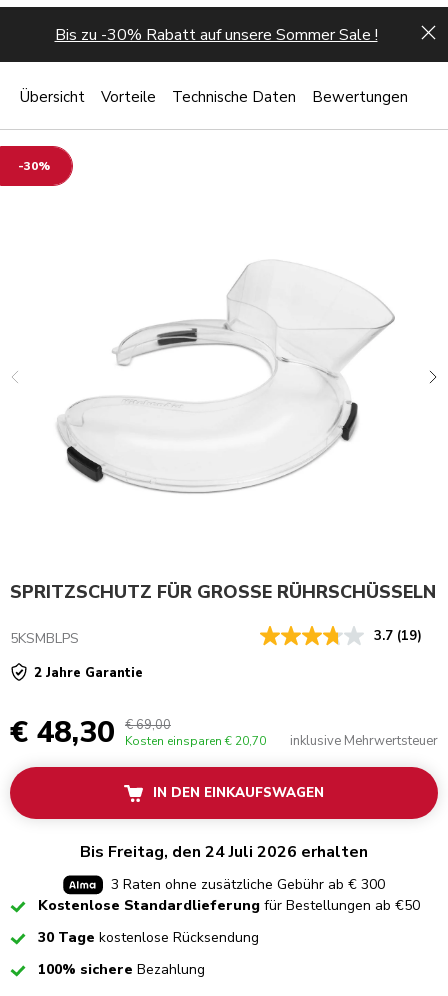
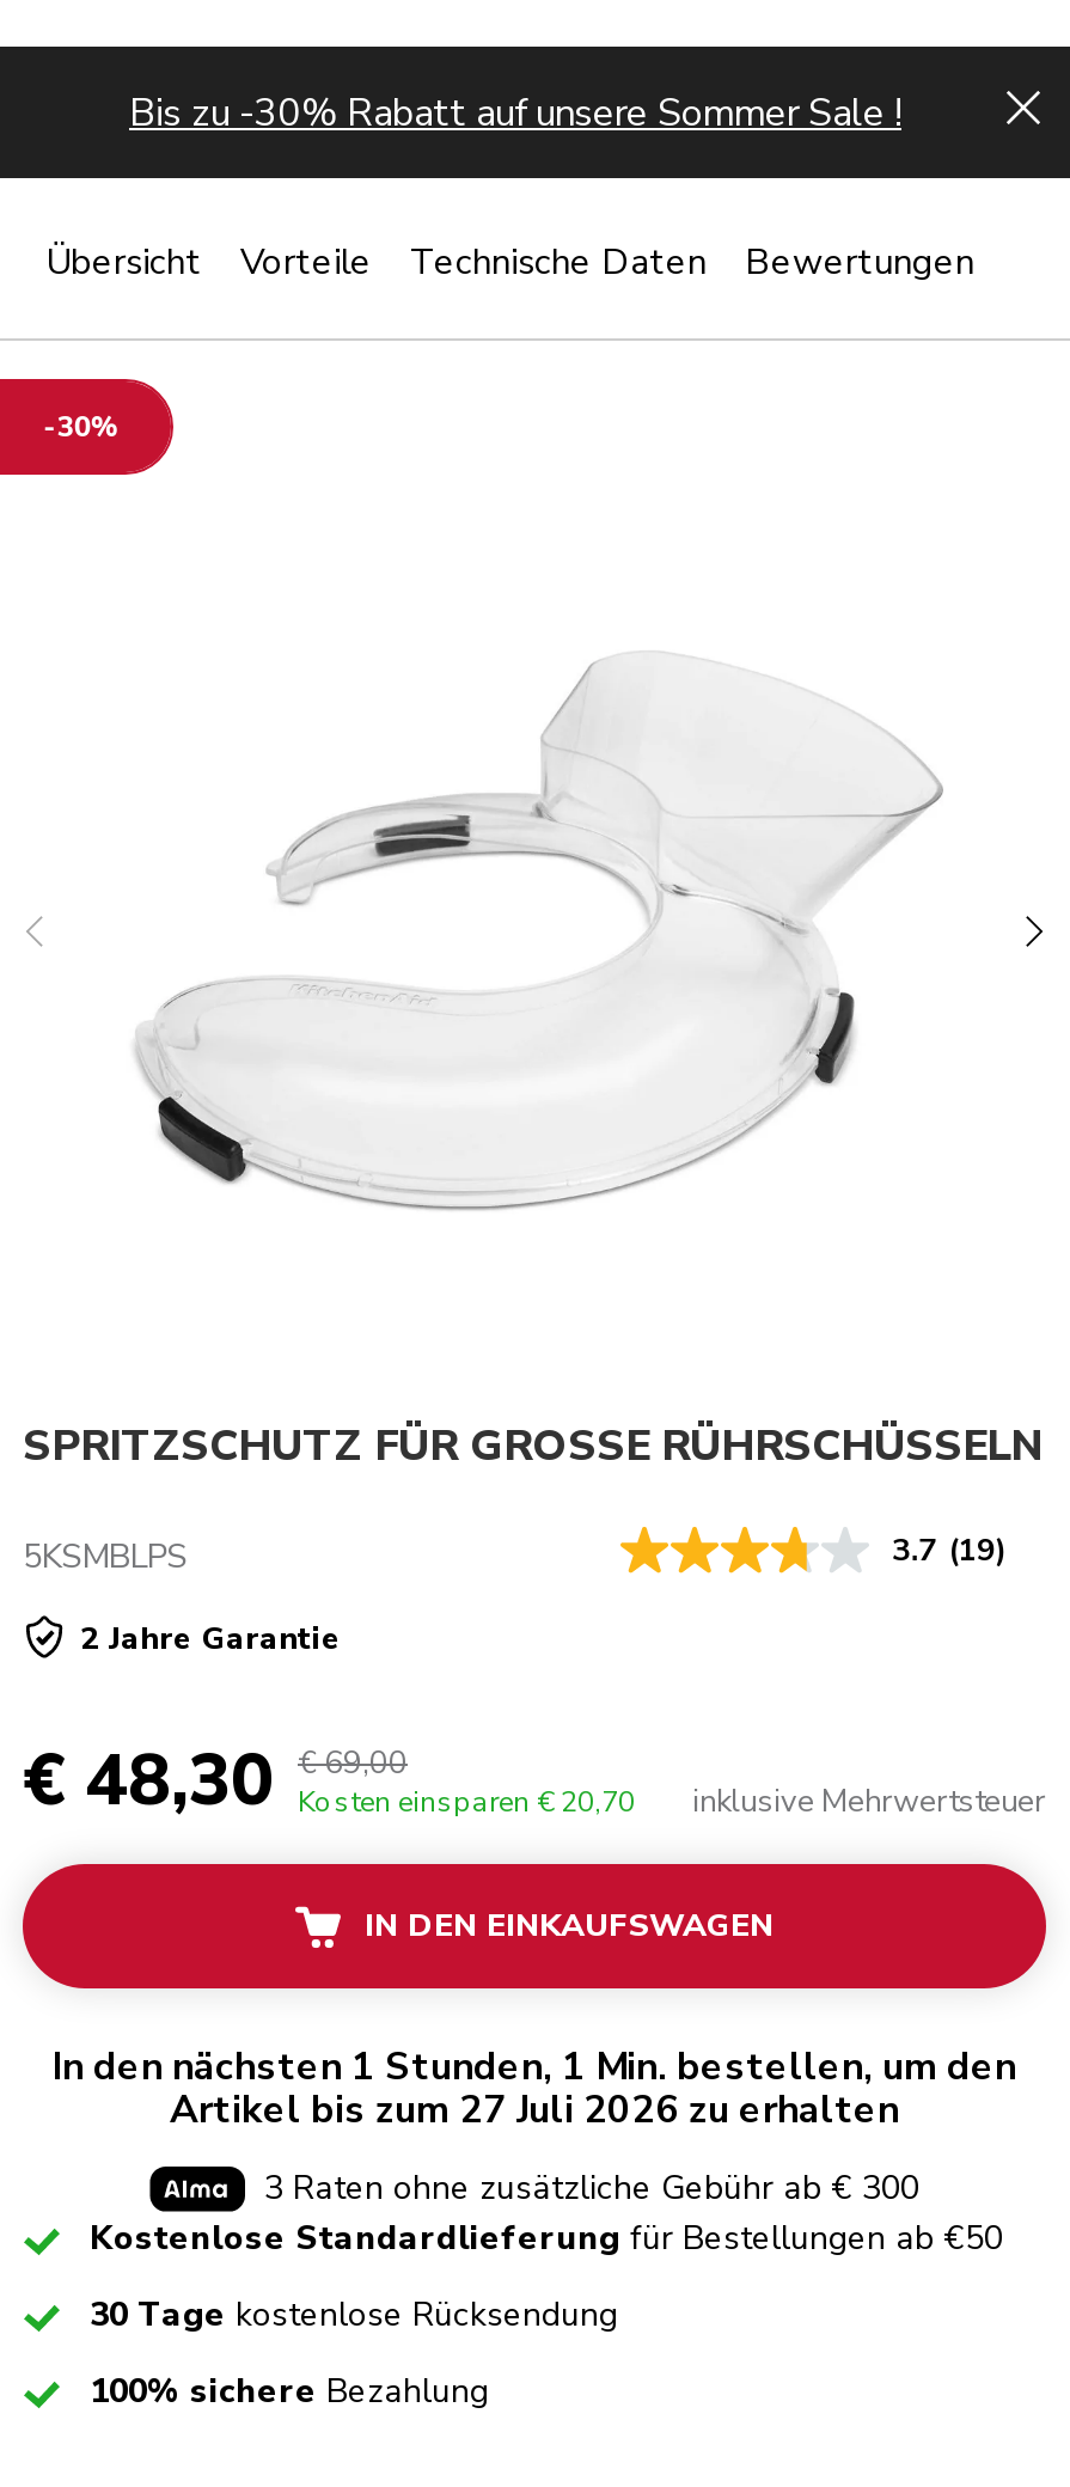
- Bis Freitag, den 24 Juli 2026 erhalten
+ In den nächsten 1 Stunden, 1 Min. bestellen, um den
+ Artikel bis zum 27 Juli 2026 zu erhalten
